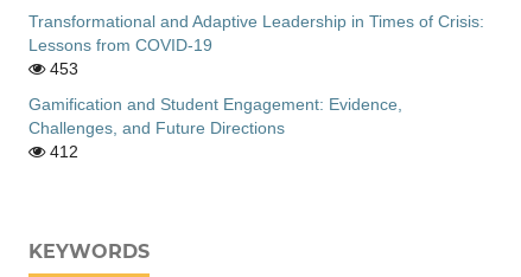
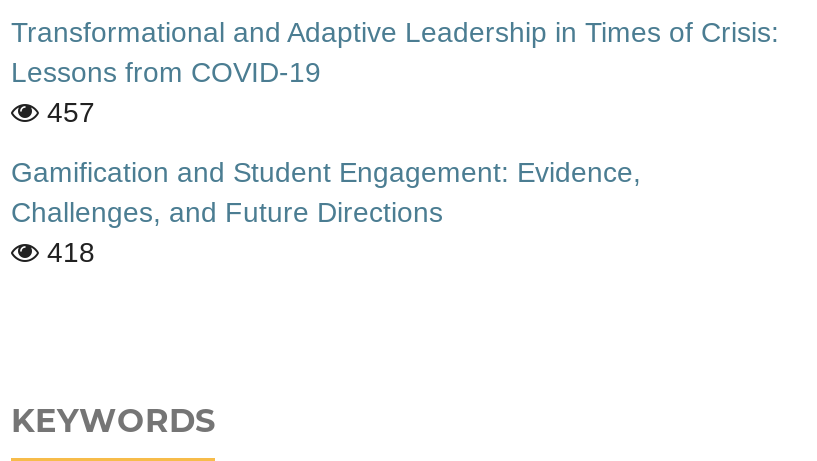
- 453
+ 457

- 412
+ 418
